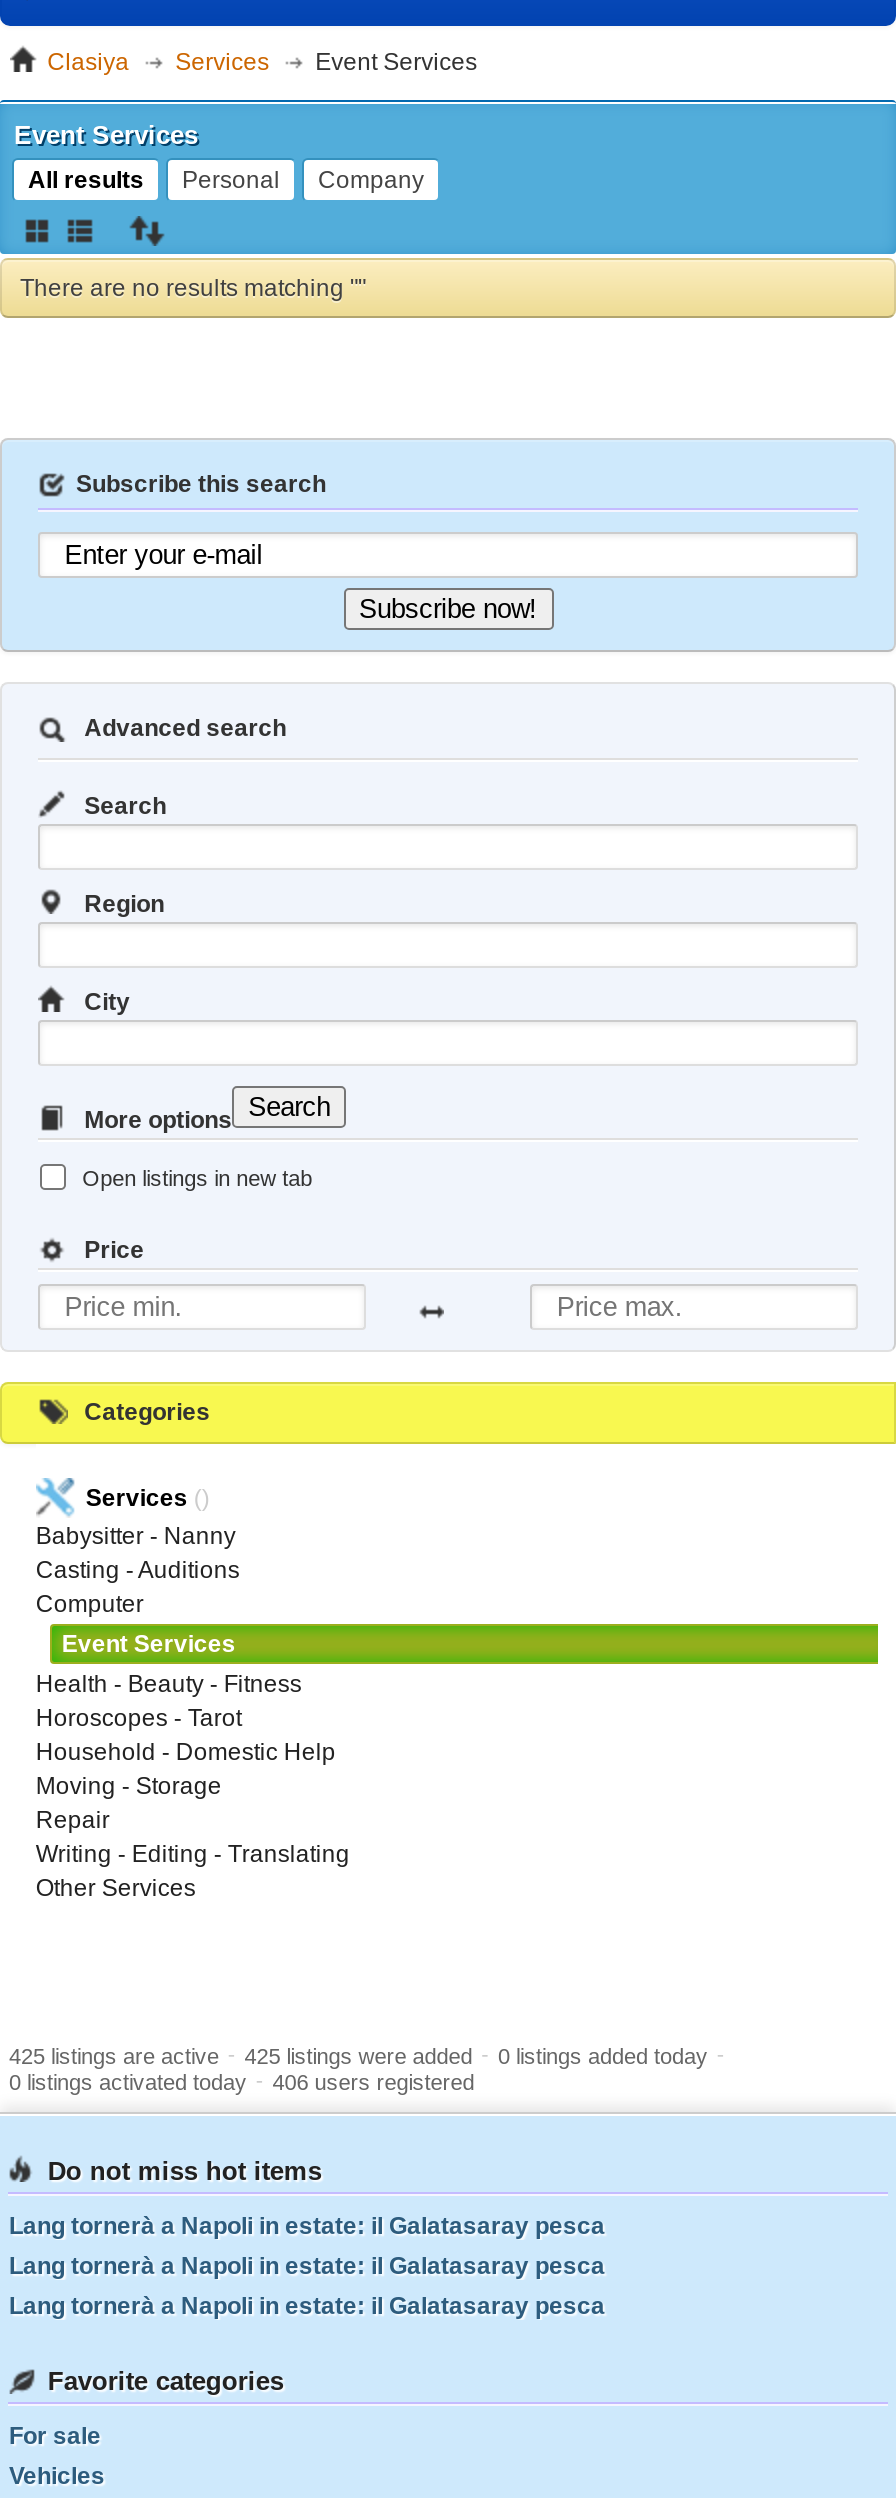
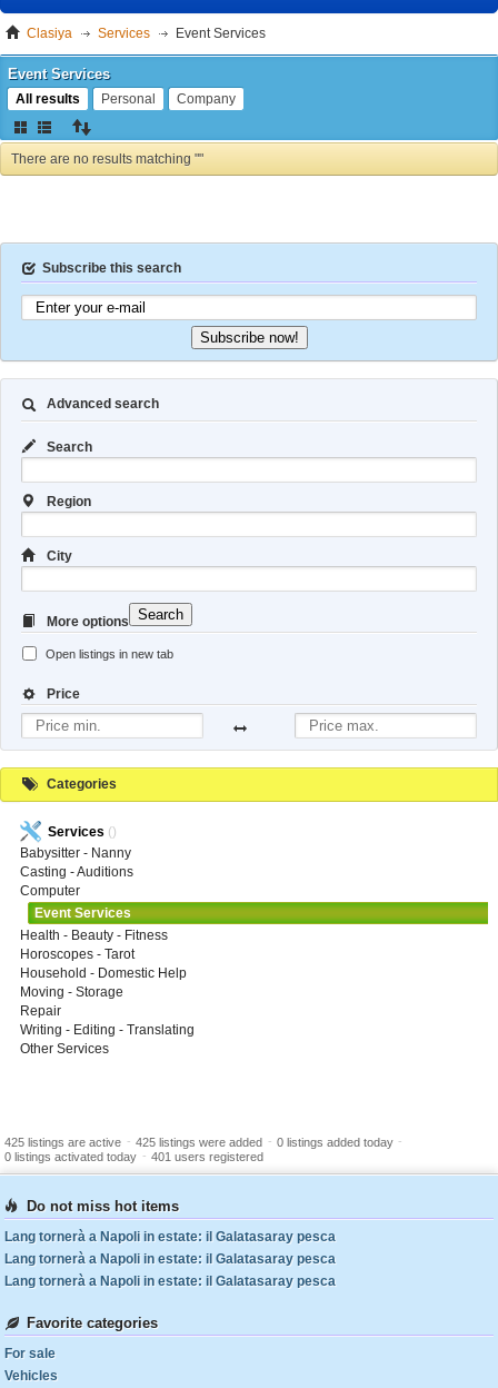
- 0 listings activated today - 406 users registered
+ 0 listings activated today - 401 users registered
